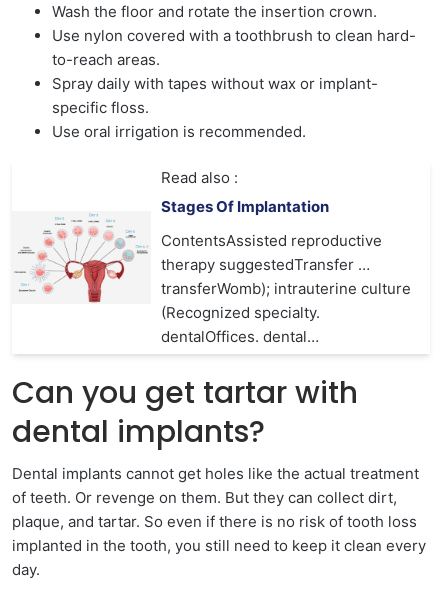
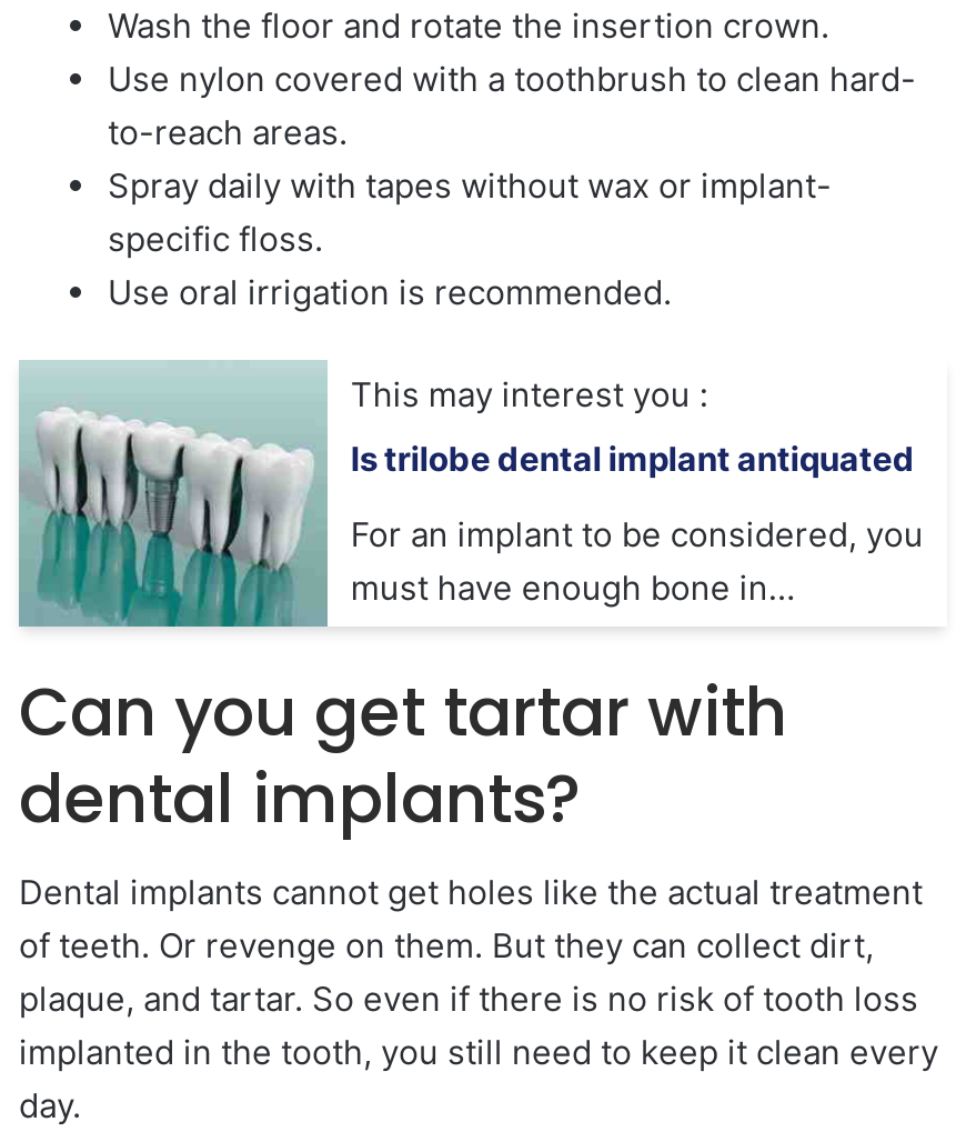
- Read also :
+ This may interest you :

- [image]
- Stages Of Implantation
+ [image]
+ Is trilobe dental implant antiquated

- ContentsAssisted reproductive
- therapy suggestedTransfer …
- transferWomb); intrauterine culture
- (Recognized specialty.
- dentalOffices. dental…
+ For an implant to be considered, you
+ must have enough bone in…
